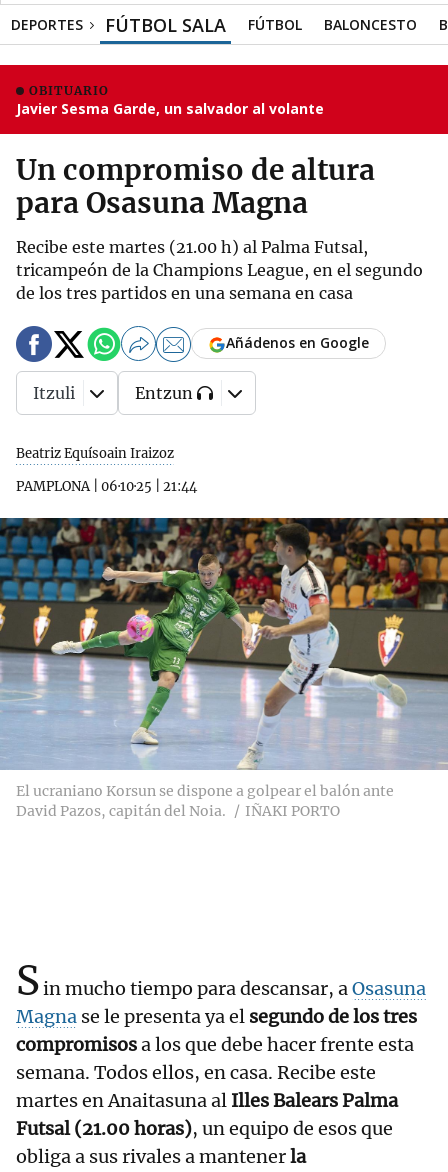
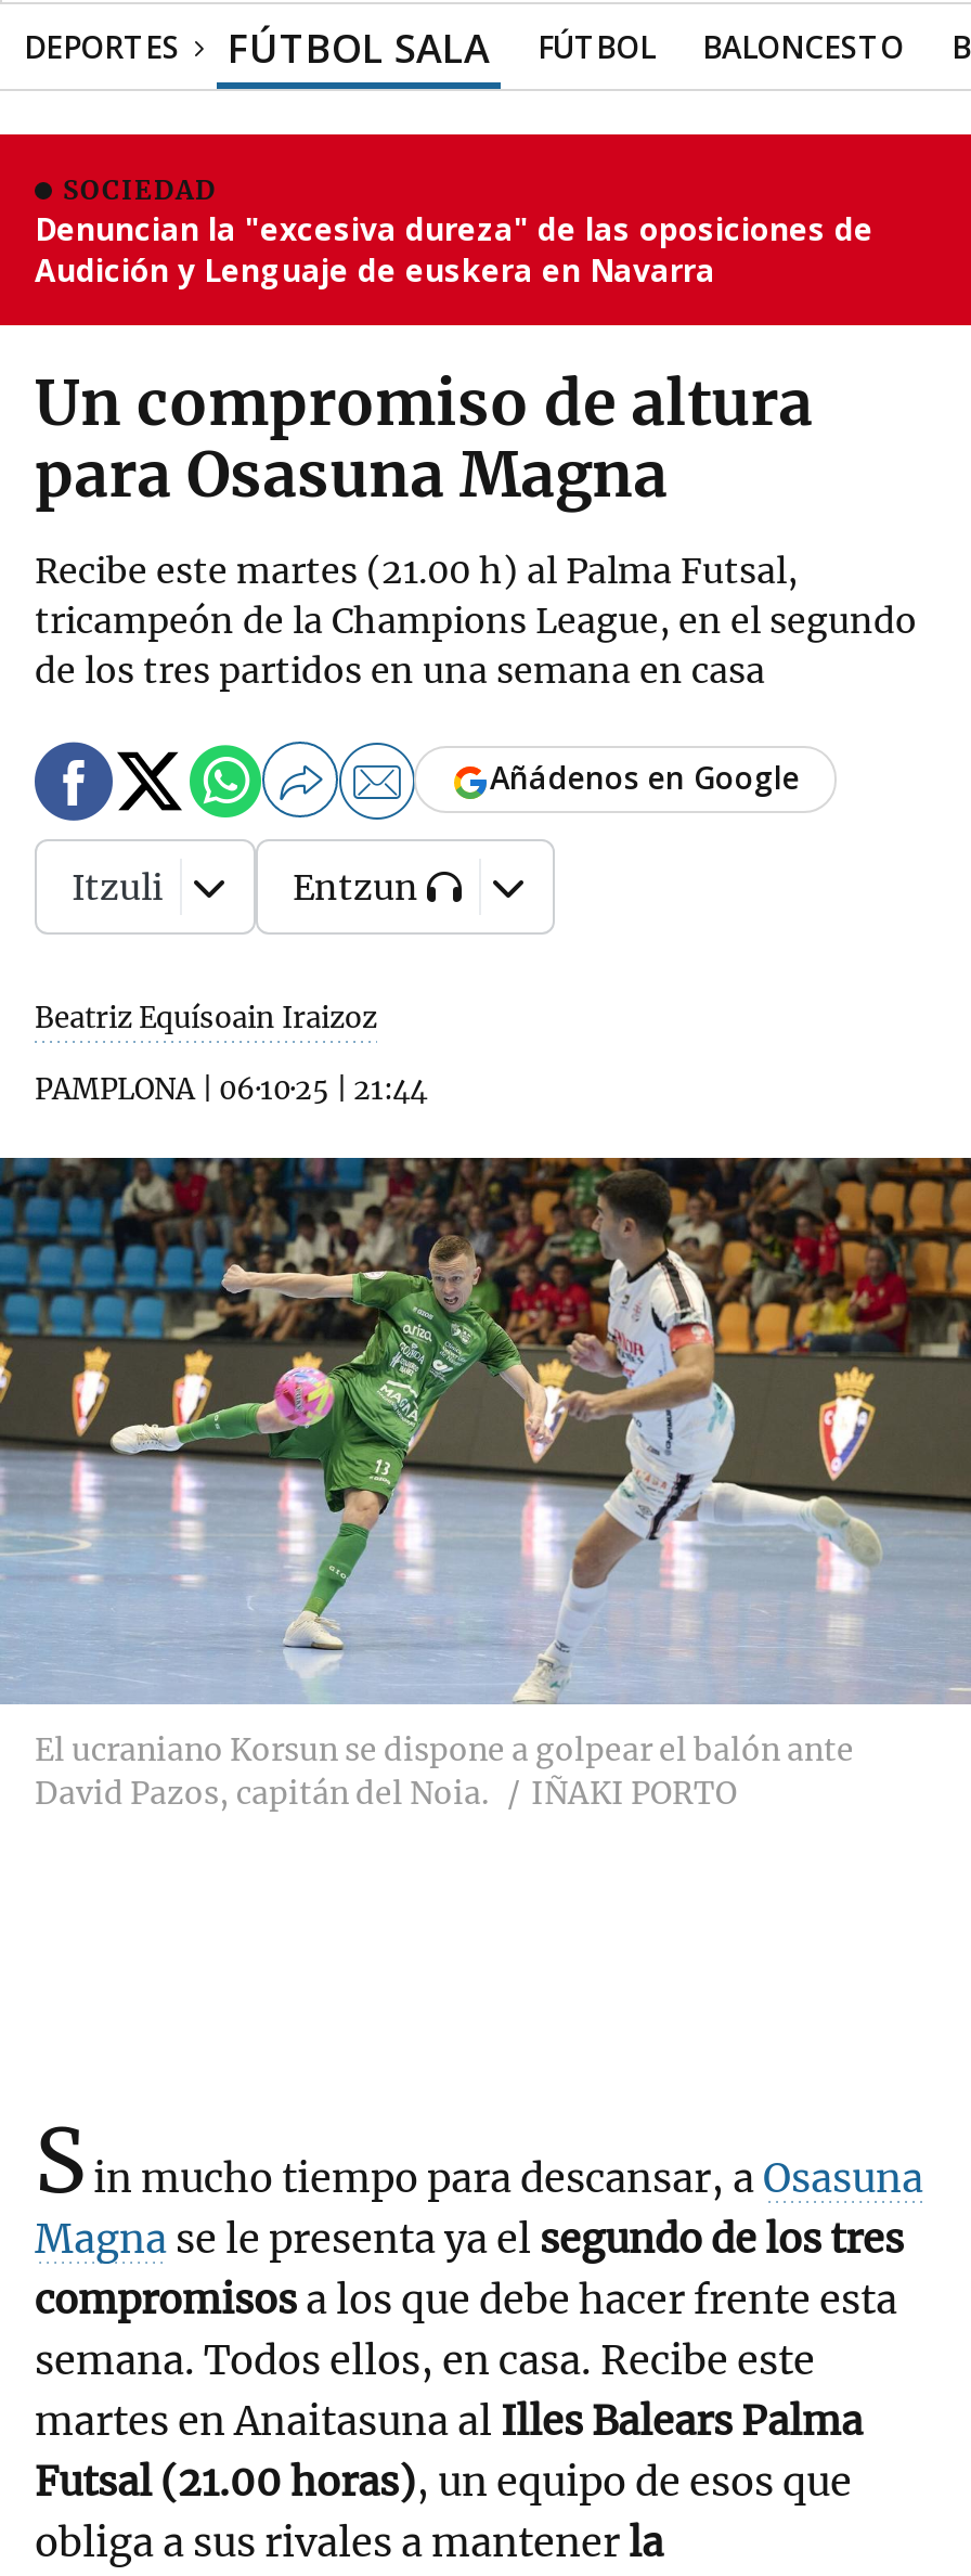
- OBITUARIO
- Javier Sesma Garde, un salvador al volante
+ SOCIEDAD
+ Denuncian la "excesiva dureza" de las oposiciones de
+ Audición y Lenguaje de euskera en Navarra
